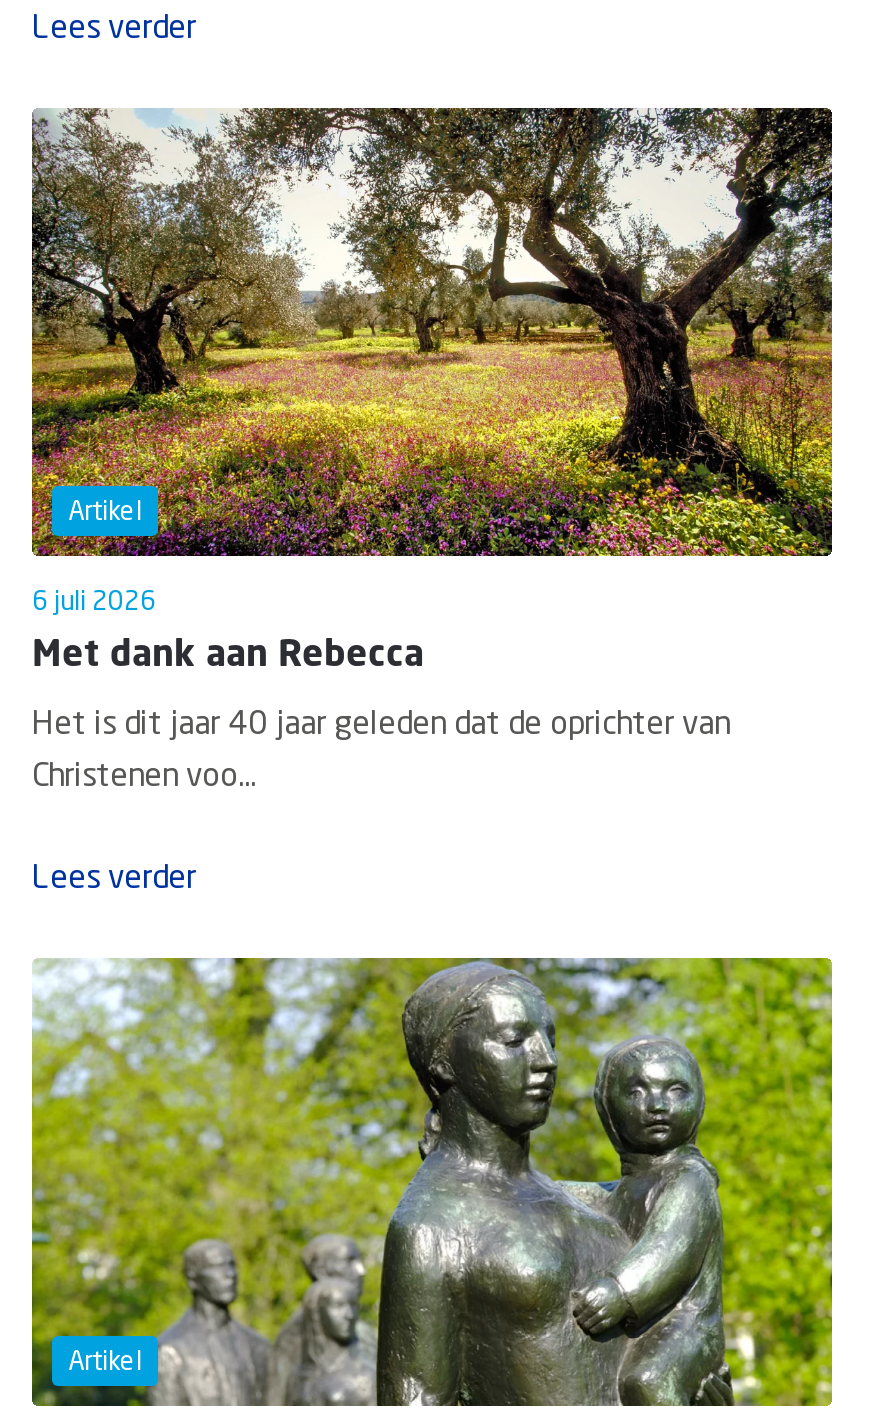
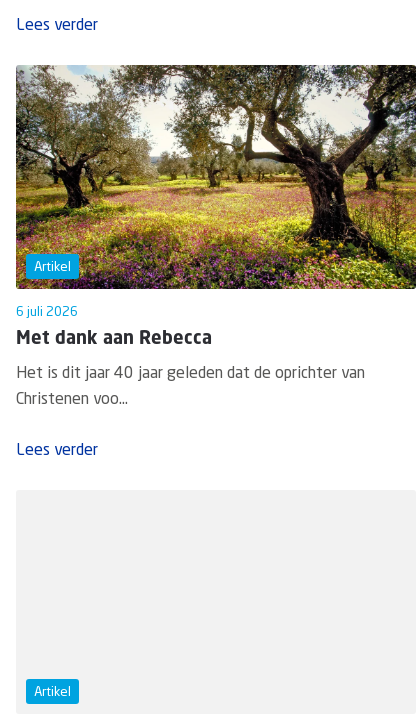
- [image]
